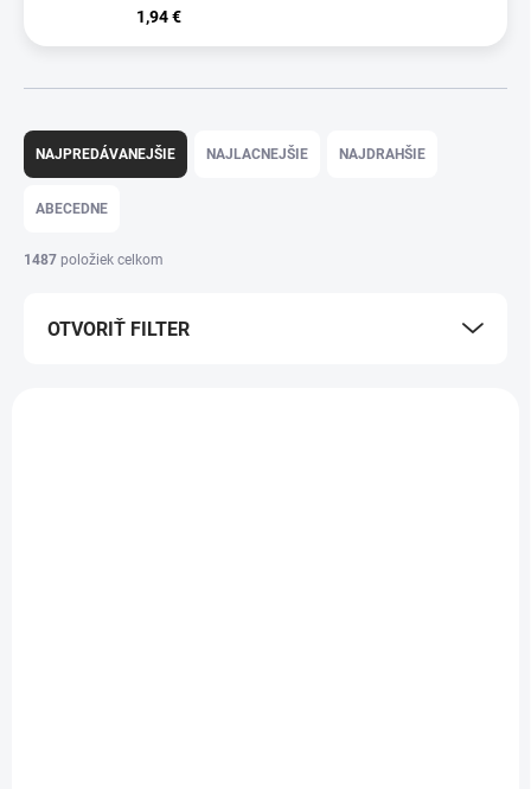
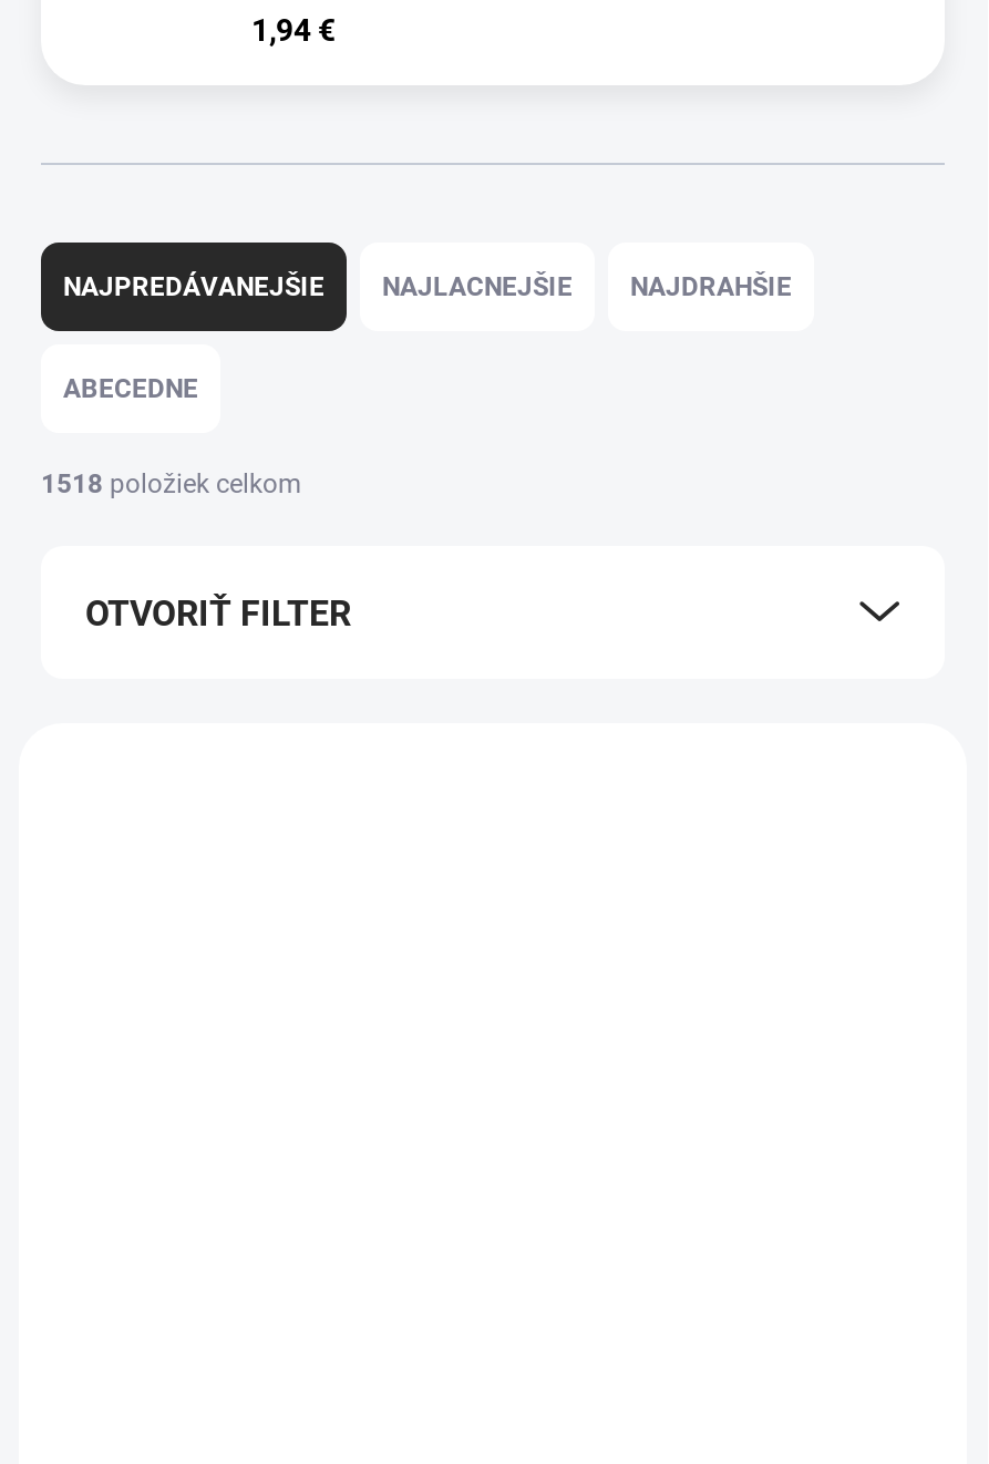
- 1487 položiek celkom
+ 1518 položiek celkom
